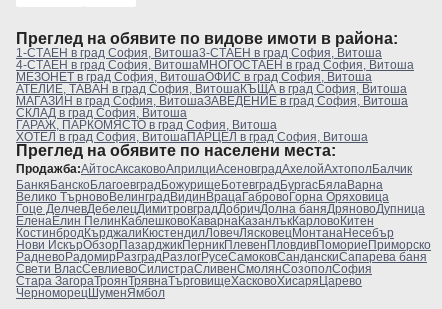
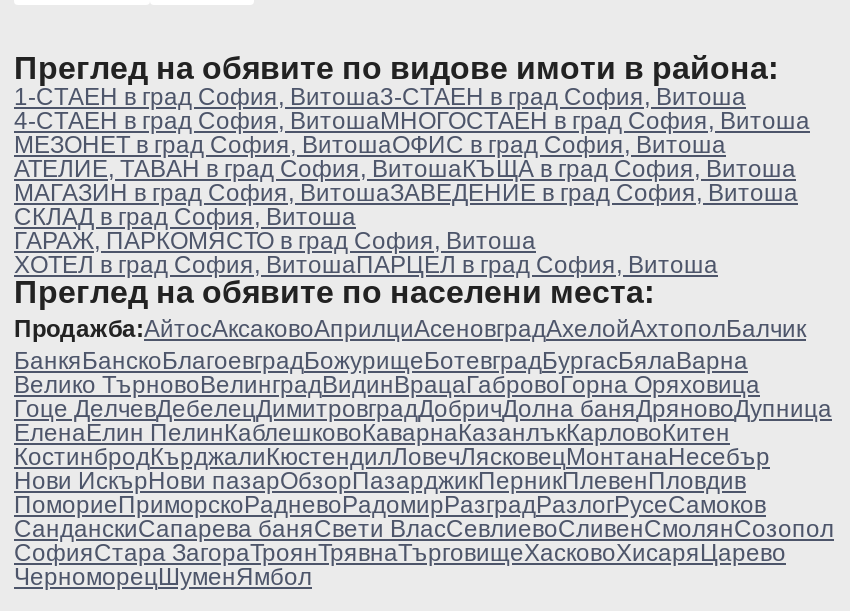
- Нови ИскърОбзорПазарджикПерникПлевенПловдивПомориеПриморско
- РадневоРадомирРазградРазлогРусеСамоковСанданскиСапарева баня
- Свети ВласСевлиевоСилистраСливенСмолянСозополСофия
- Стара ЗагораТроянТрявнаТърговищеХасковоХисаряЦарево
+ Нови ИскърНови пазарОбзорПазарджикПерникПлевенПловдив
+ ПомориеПриморскоРадневоРадомирРазградРазлогРусеСамоков
+ СанданскиСапарева баняСвети ВласСевлиевоСливенСмолянСозопол
+ СофияСтара ЗагораТроянТрявнаТърговищеХасковоХисаряЦарево
